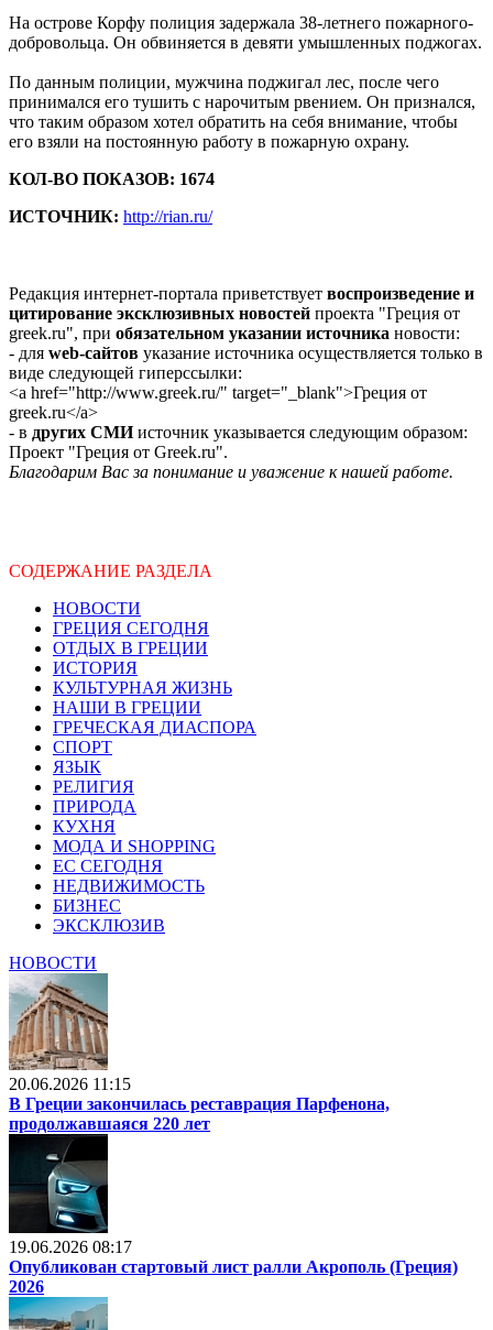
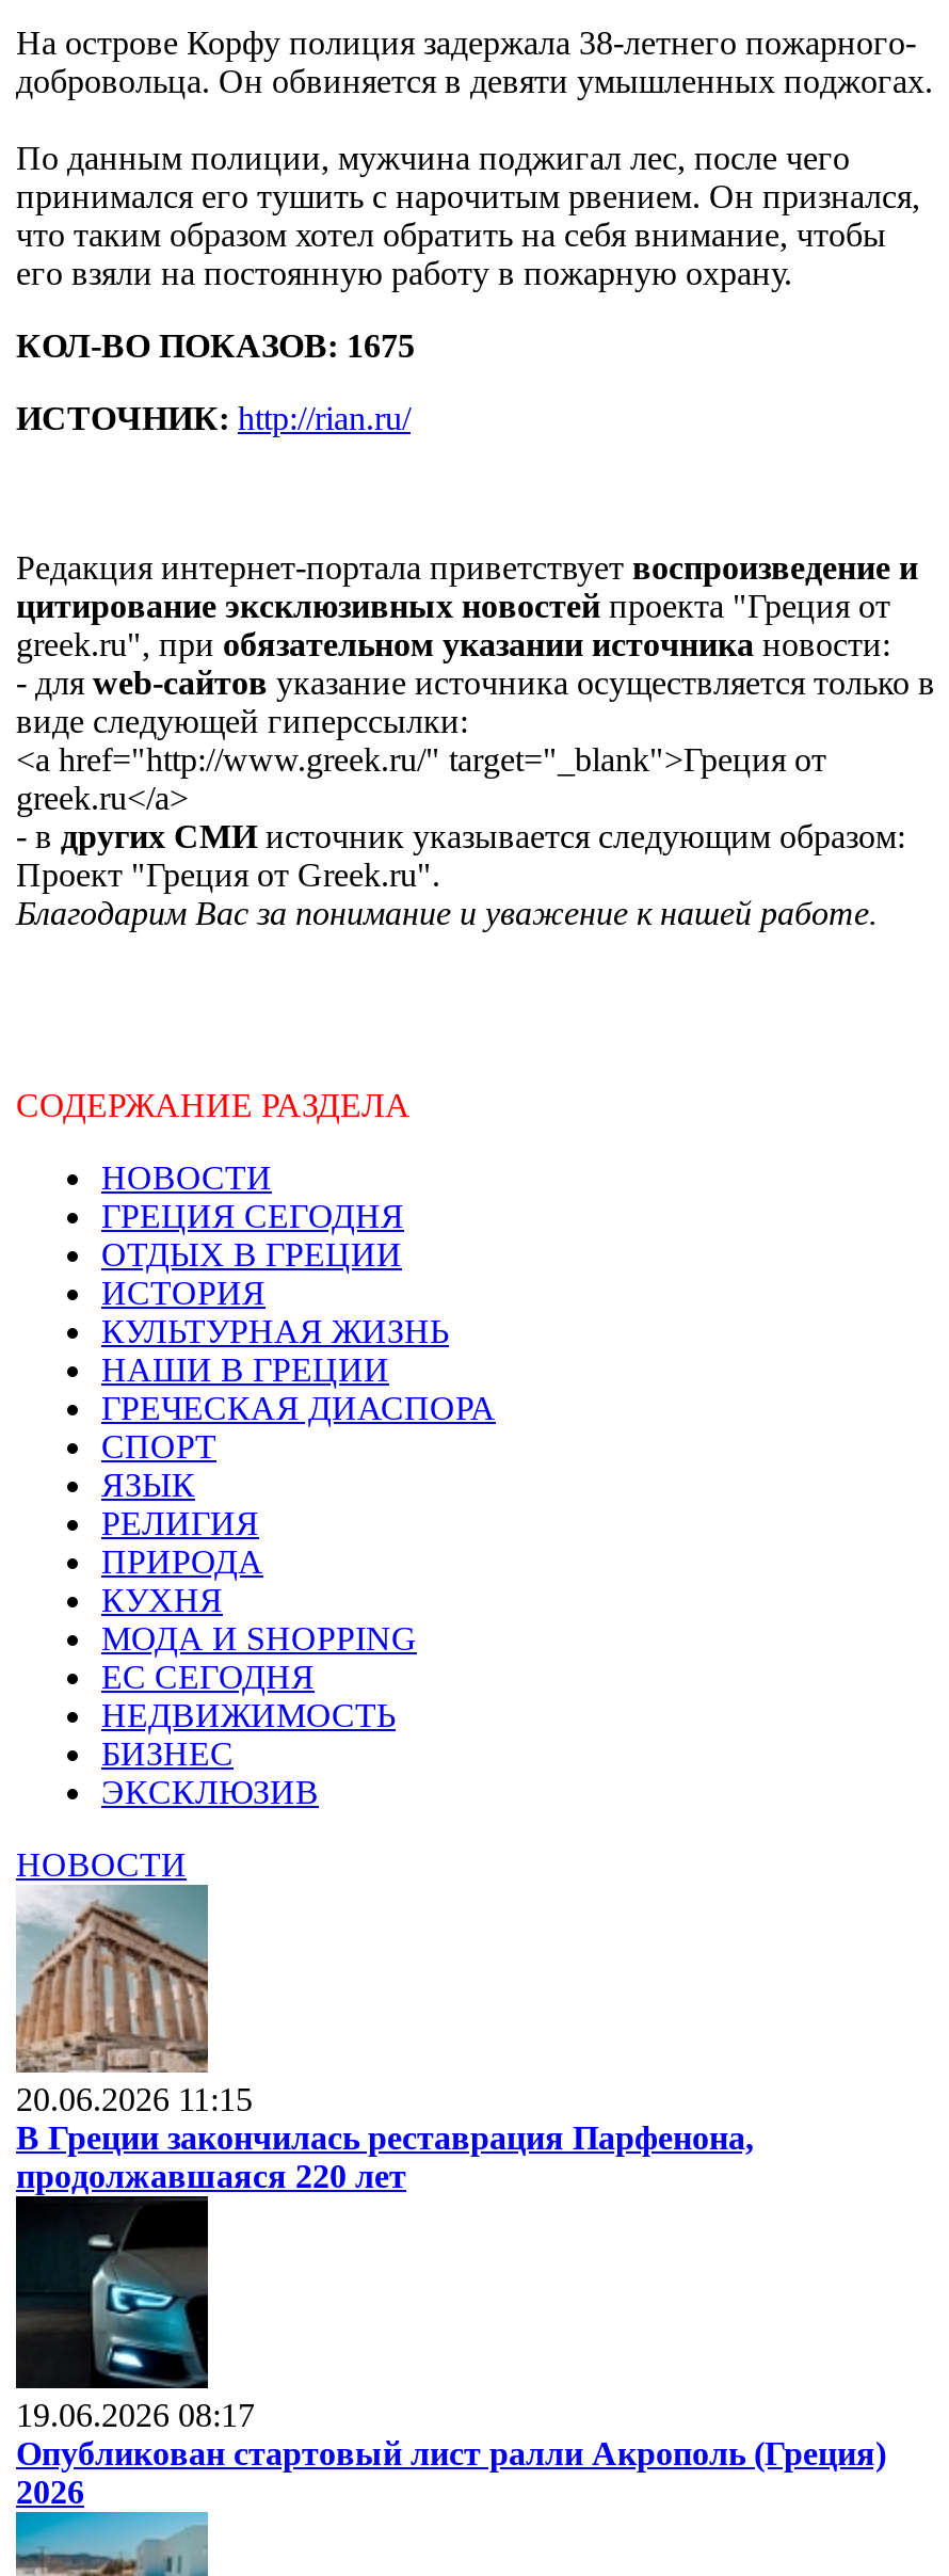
- КОЛ-ВО ПОКАЗОВ: 1674
+ КОЛ-ВО ПОКАЗОВ: 1675
